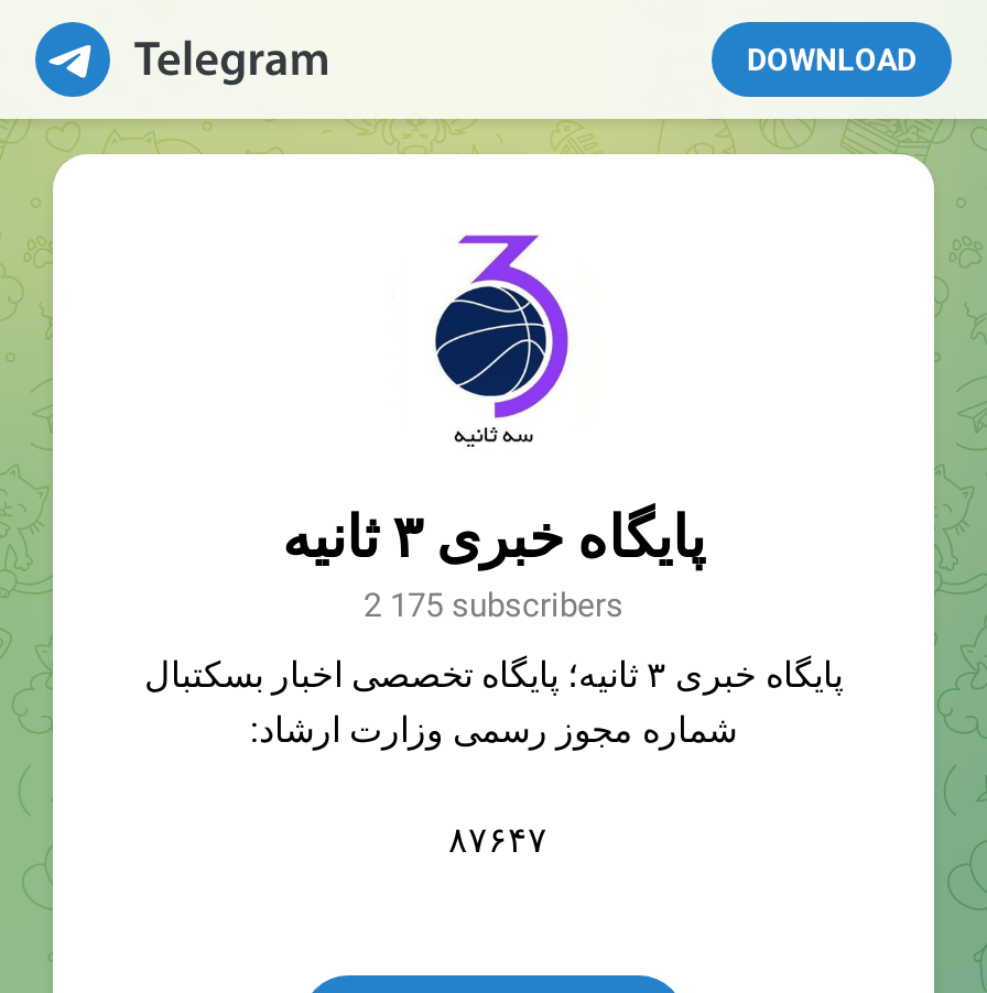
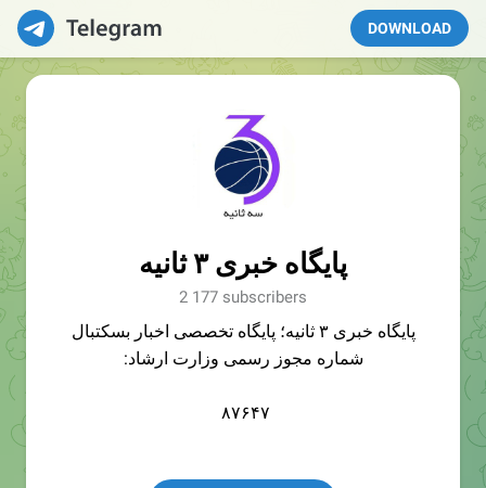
- 2 175 subscribers
+ 2 177 subscribers
